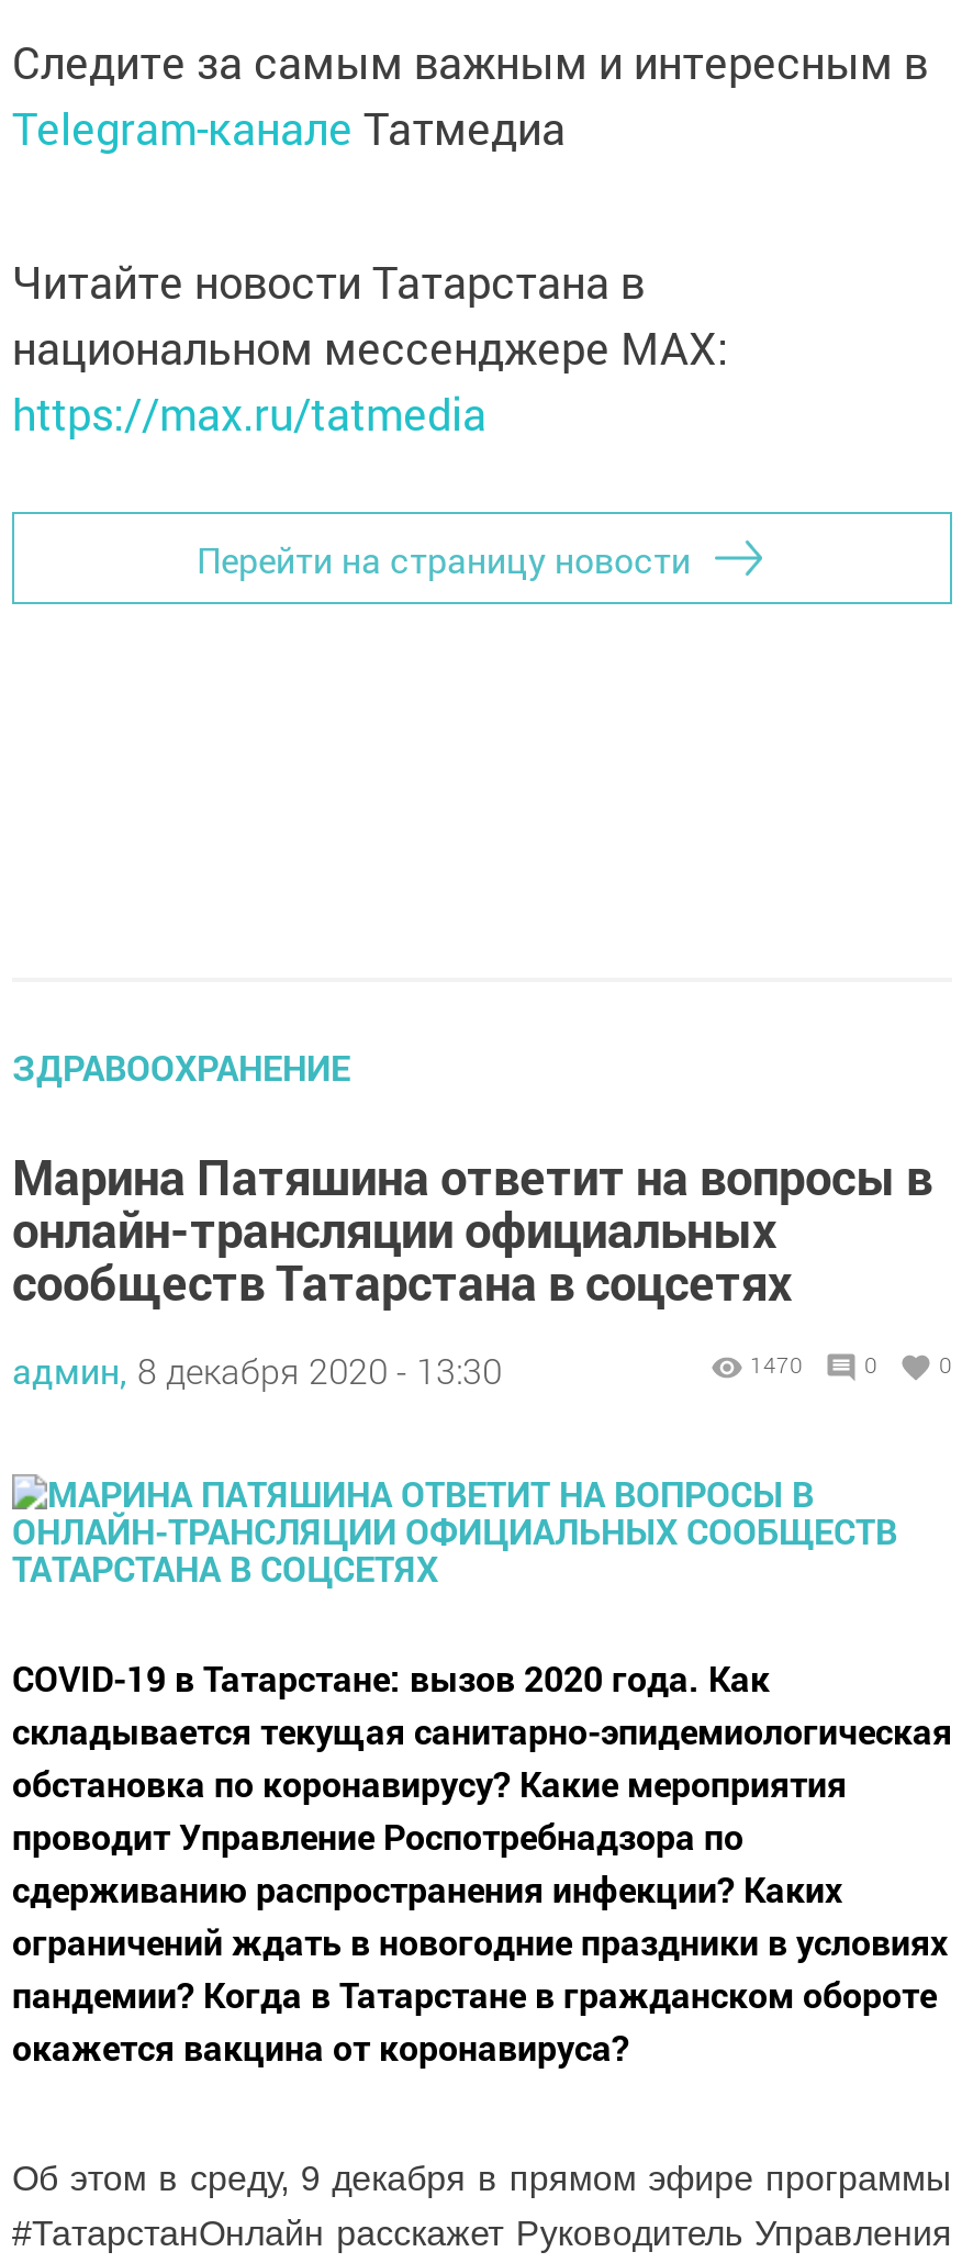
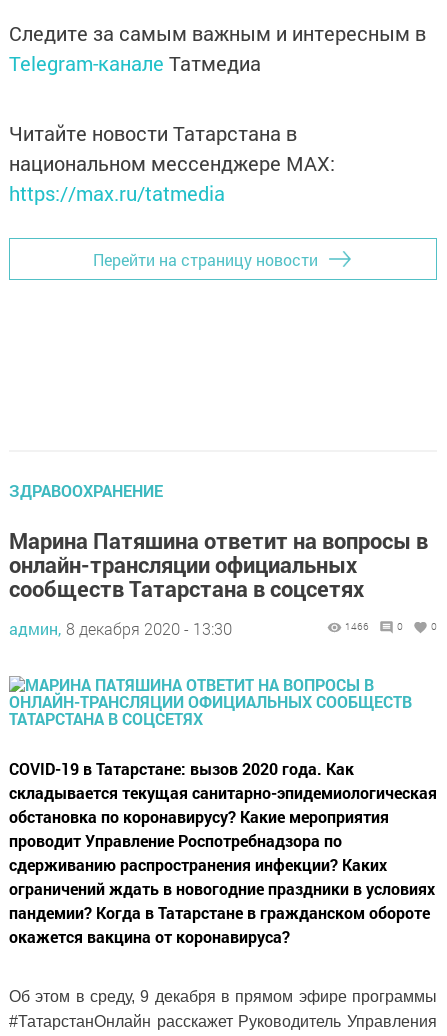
- 1470
+ 1466
